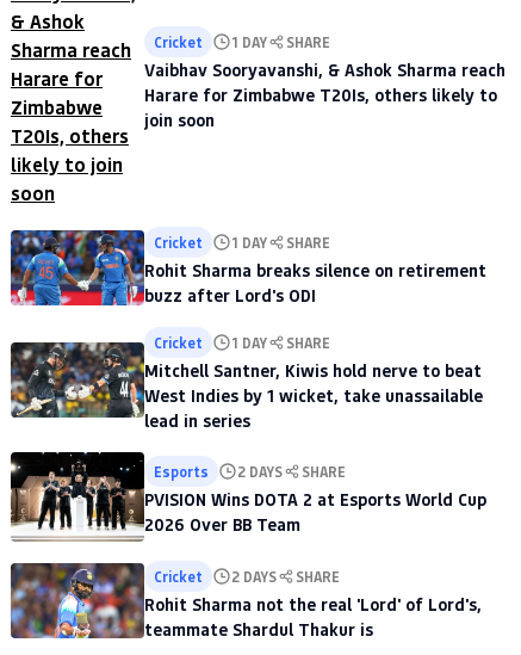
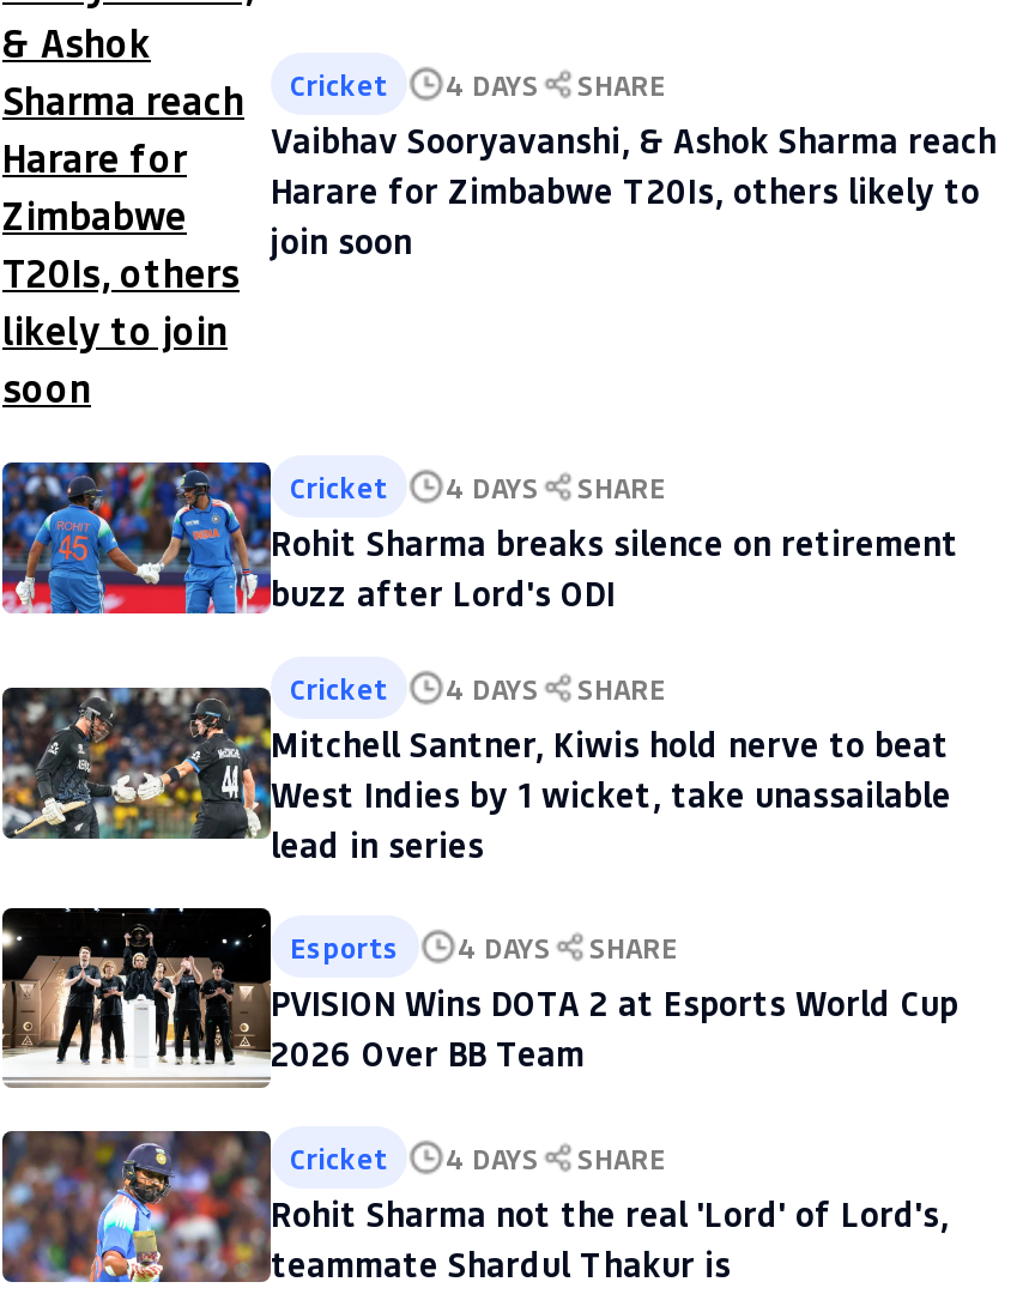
- Cricket 1 DAY SHARE
+ Cricket 4 DAYS SHARE

- Cricket 1 DAY SHARE
+ Cricket 4 DAYS SHARE

- Cricket 1 DAY SHARE
+ Cricket 4 DAYS SHARE

- Esports 2 DAYS SHARE
+ Esports 4 DAYS SHARE

- Cricket 2 DAYS SHARE
+ Cricket 4 DAYS SHARE
